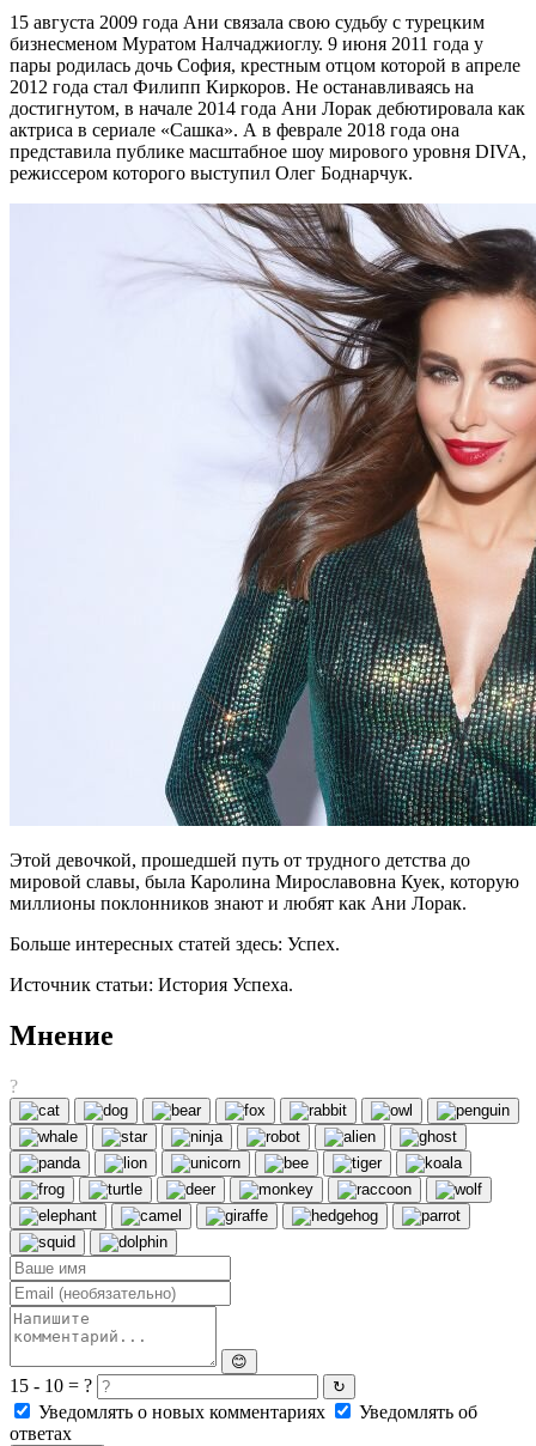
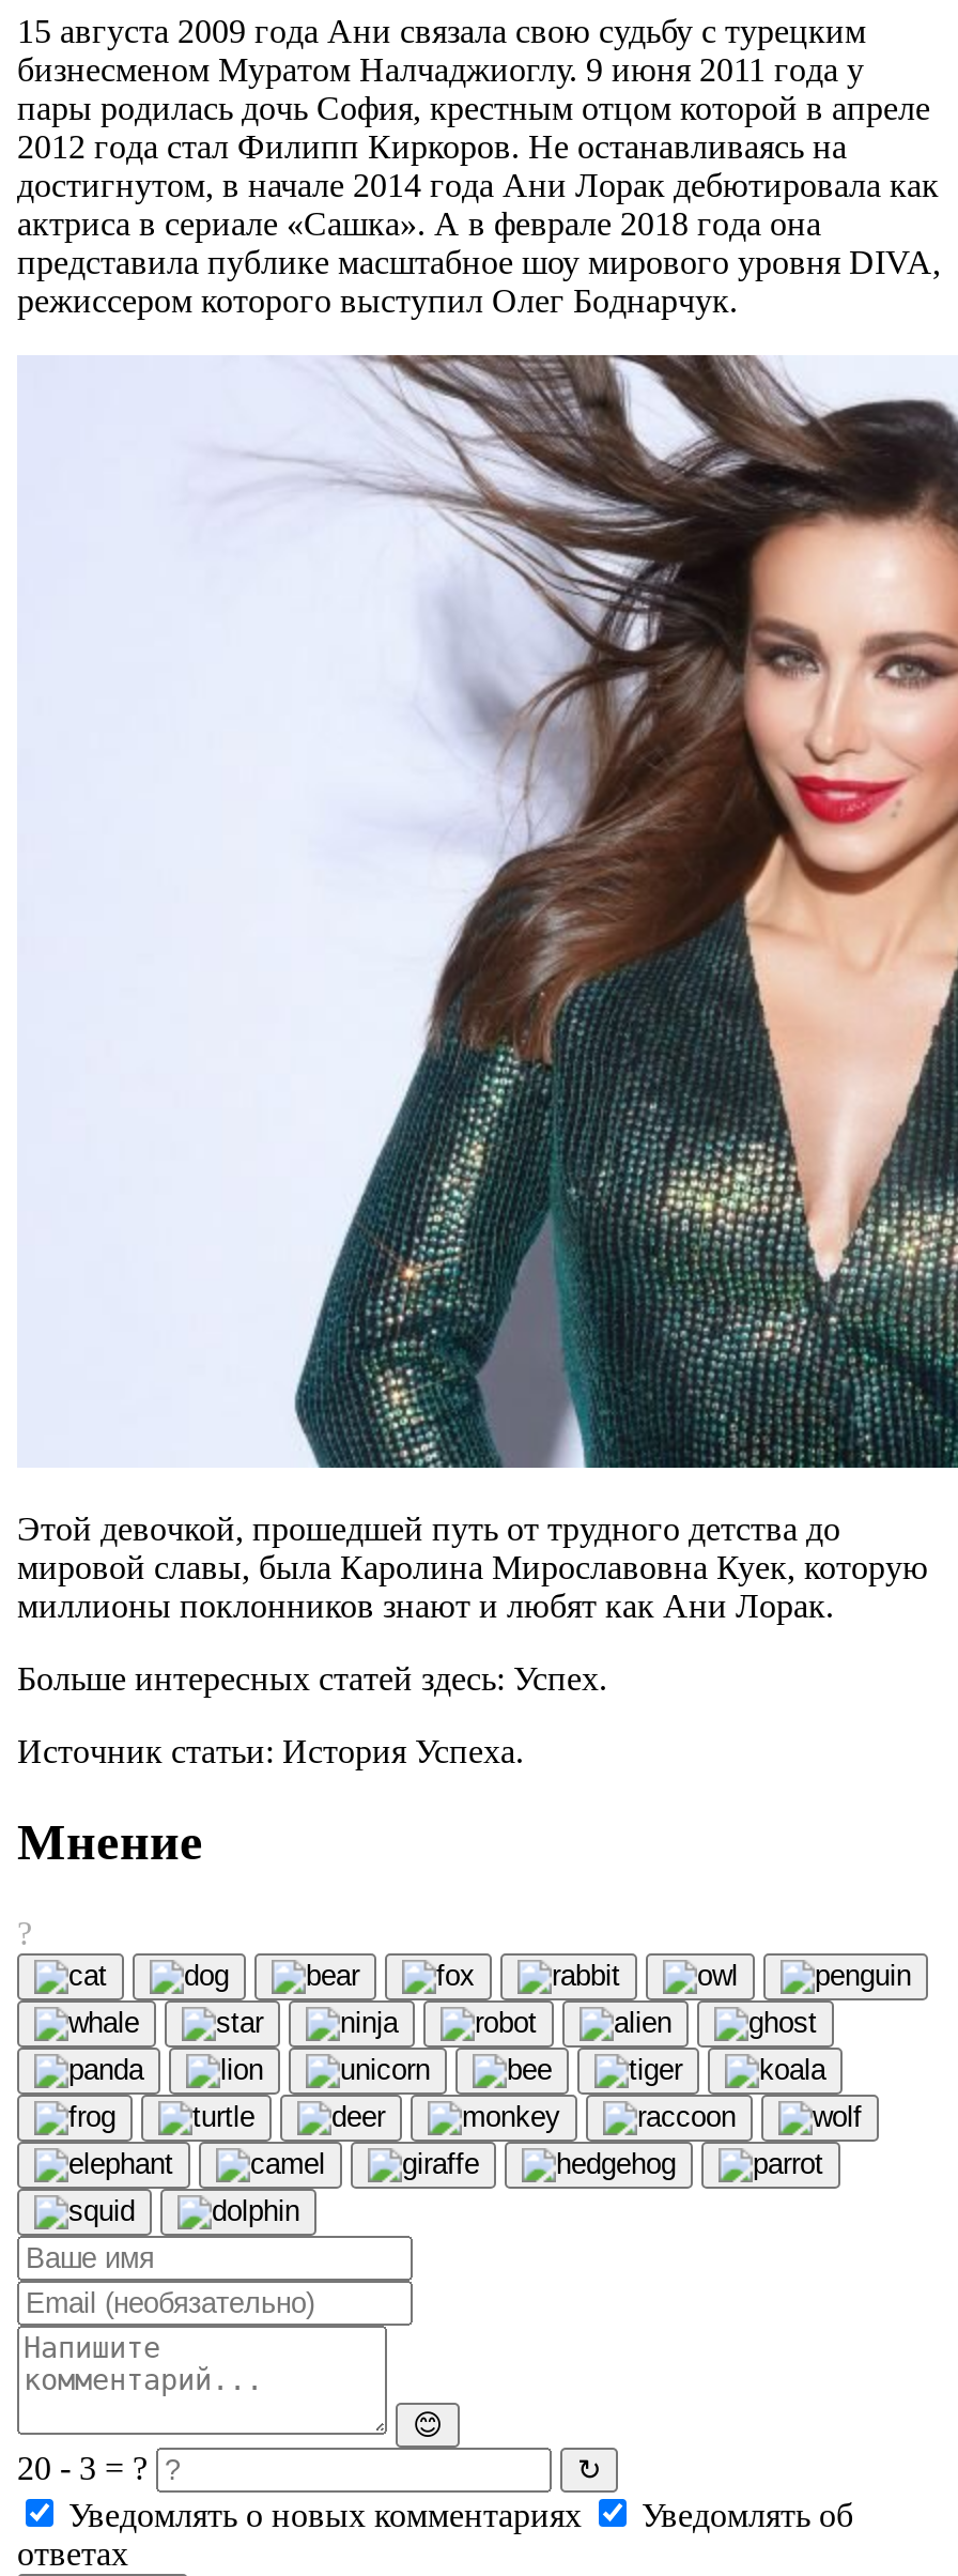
- 15 - 10 = ?
+ 20 - 3 = ?
